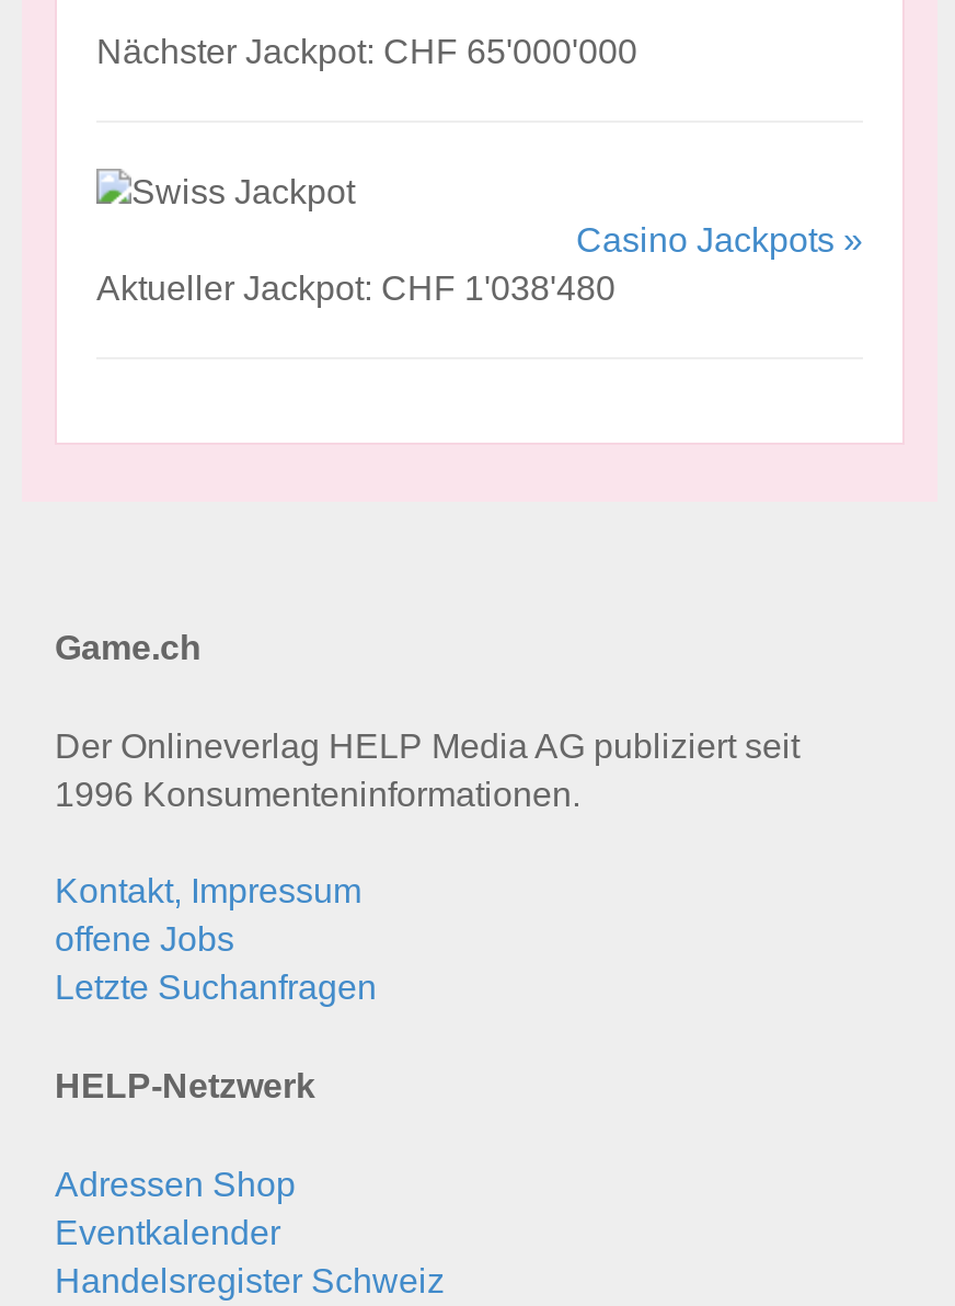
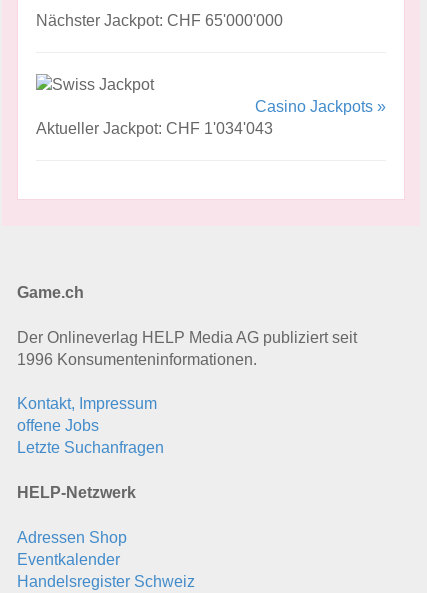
- Aktueller Jackpot: CHF 1'038'480
+ Aktueller Jackpot: CHF 1'034'043
